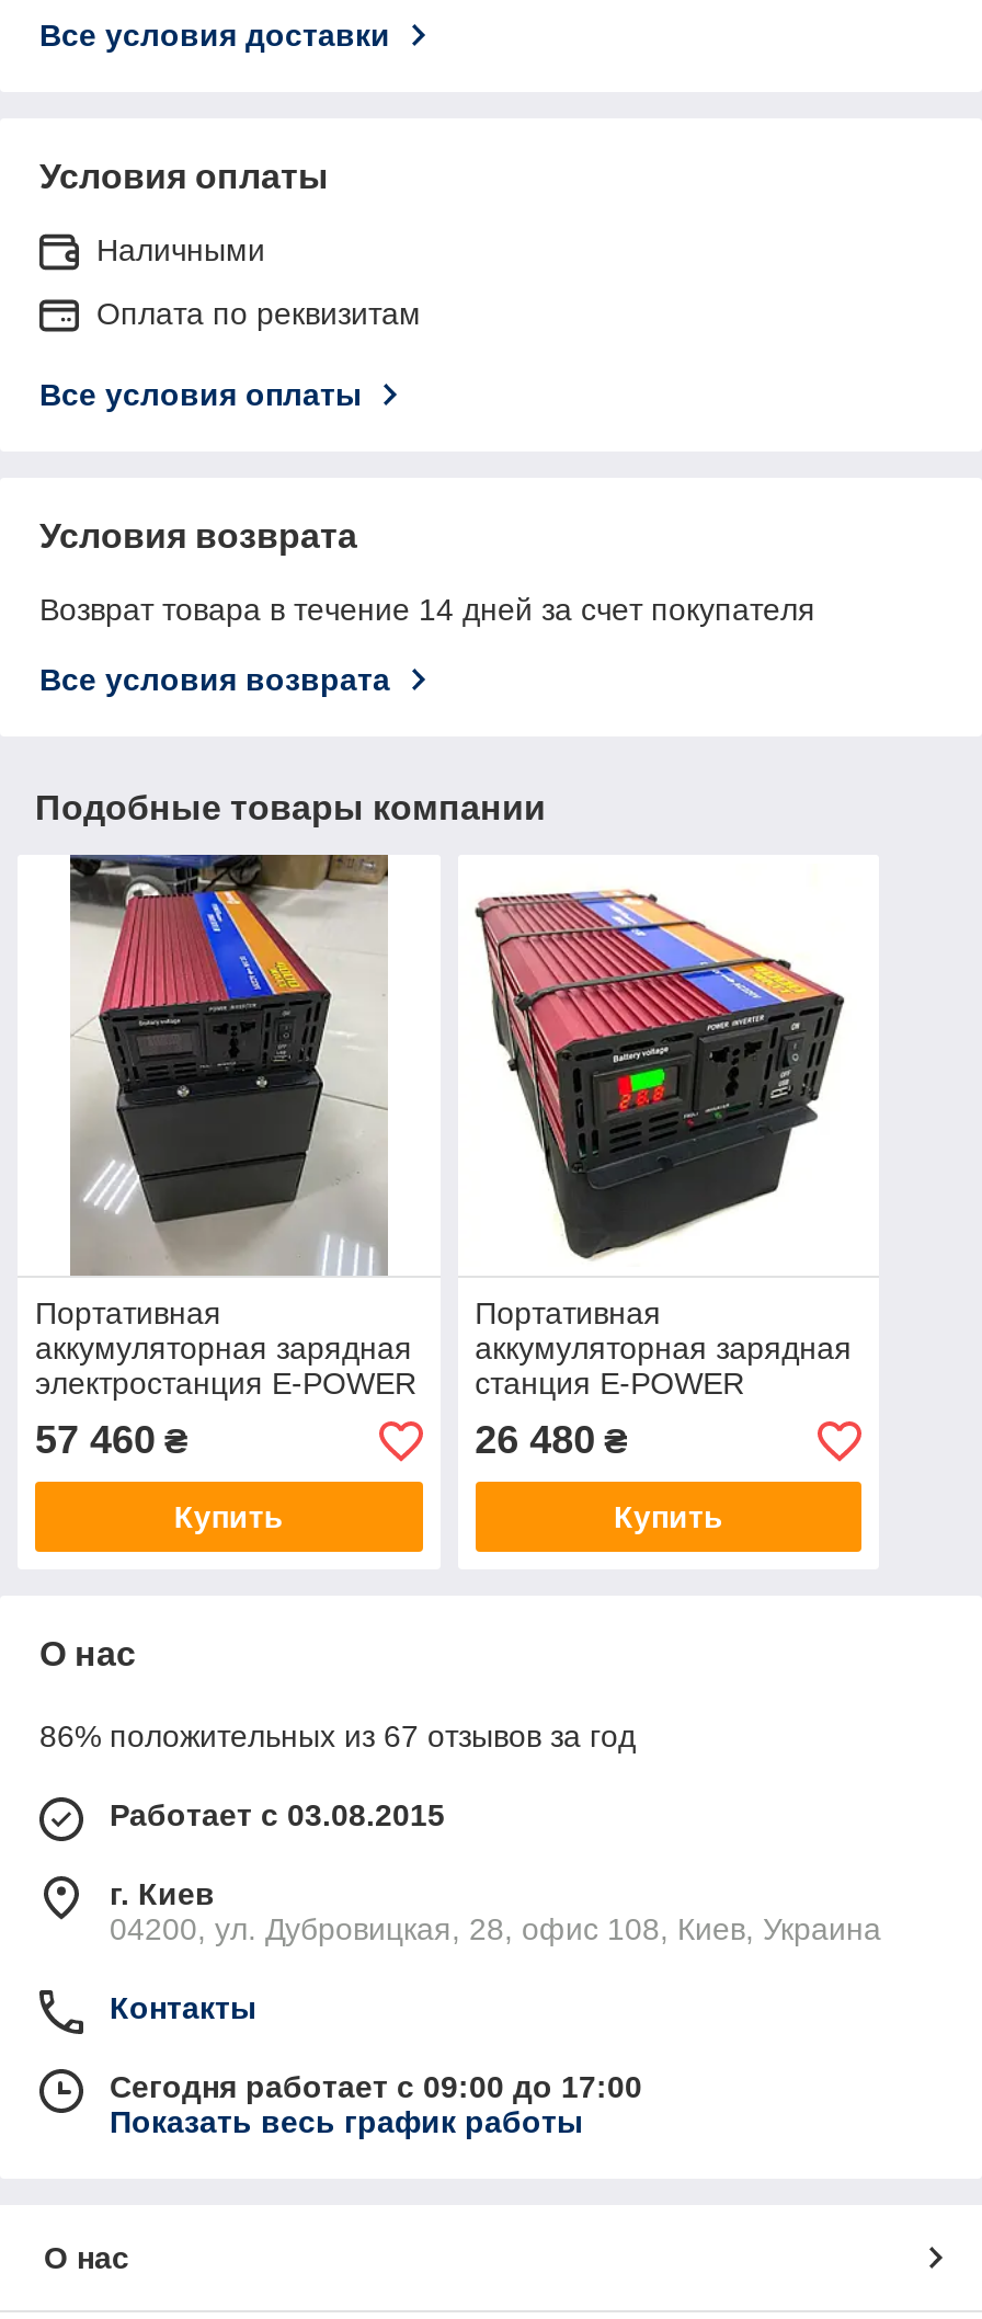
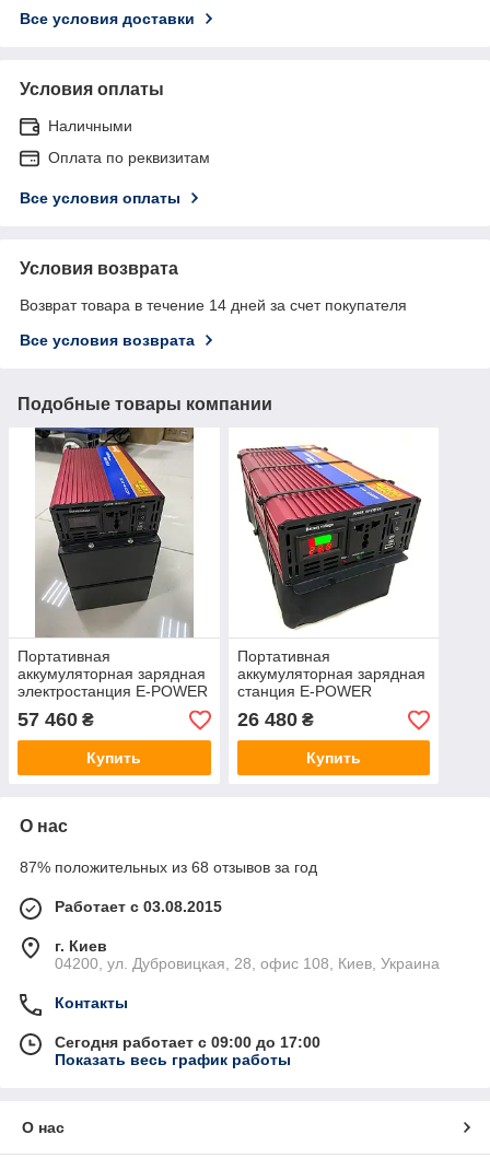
- 86% положительных из 67 отзывов за год
+ 87% положительных из 68 отзывов за год
